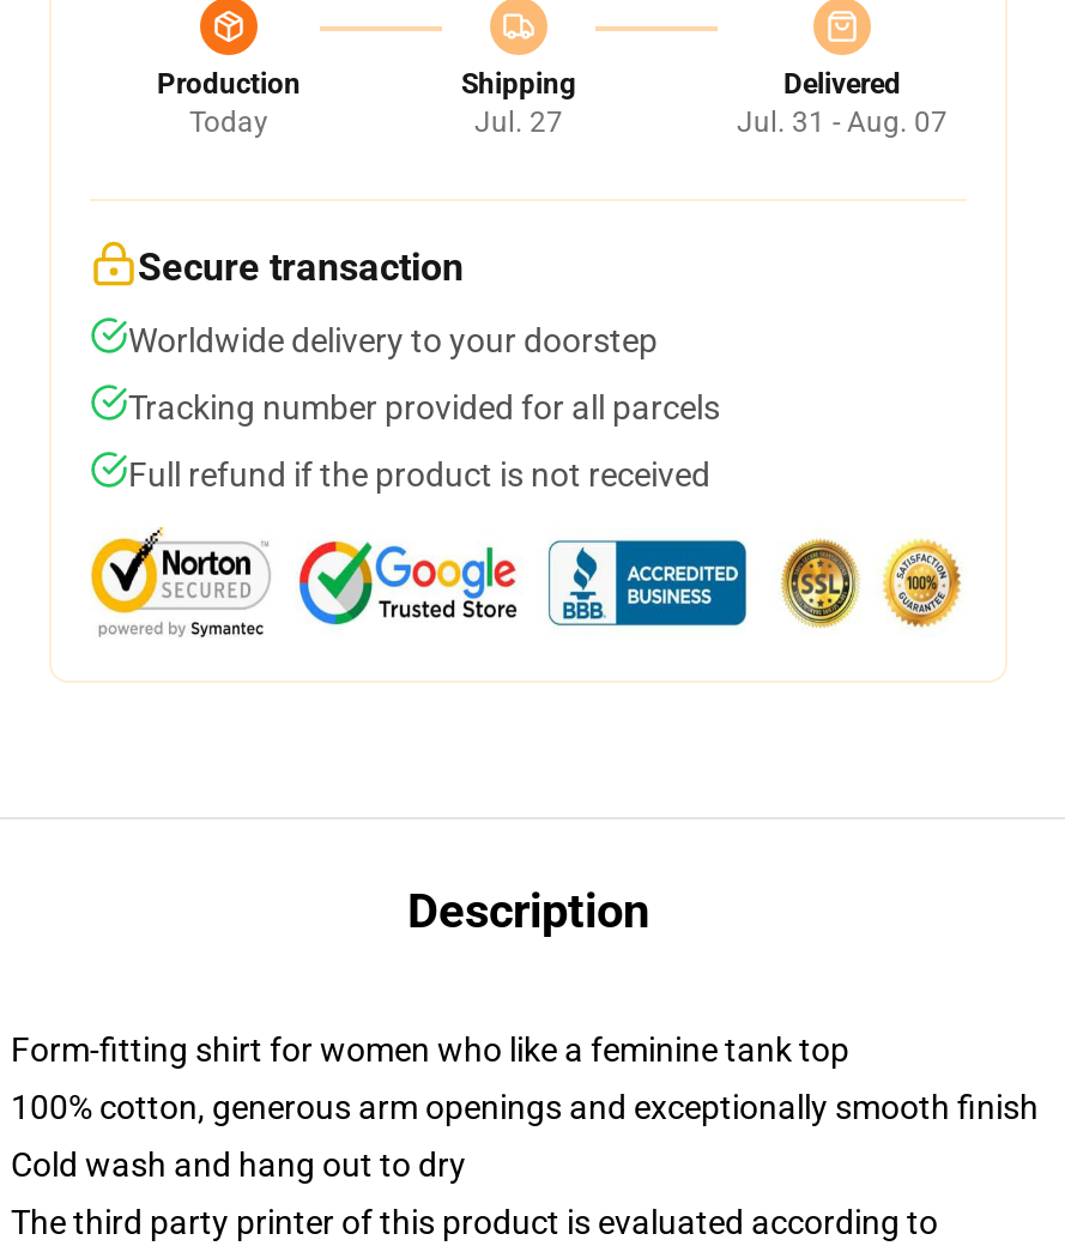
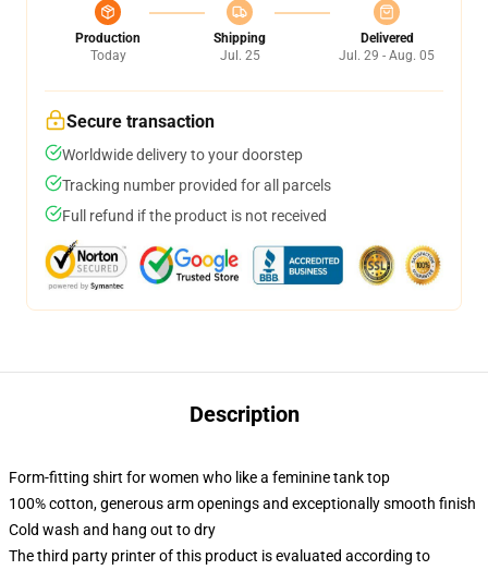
- Jul. 27
+ Jul. 25

- Jul. 31 - Aug. 07
+ Jul. 29 - Aug. 05
